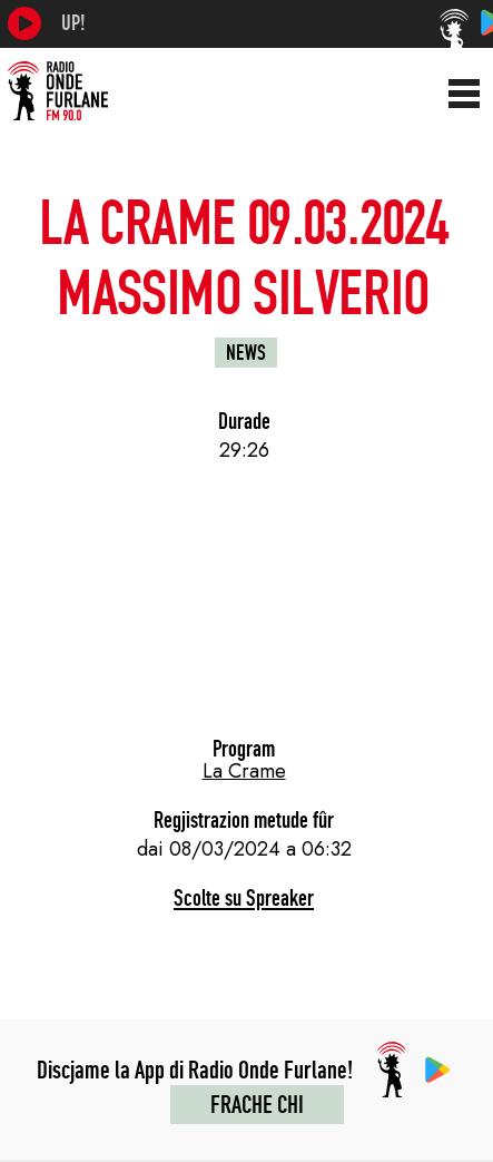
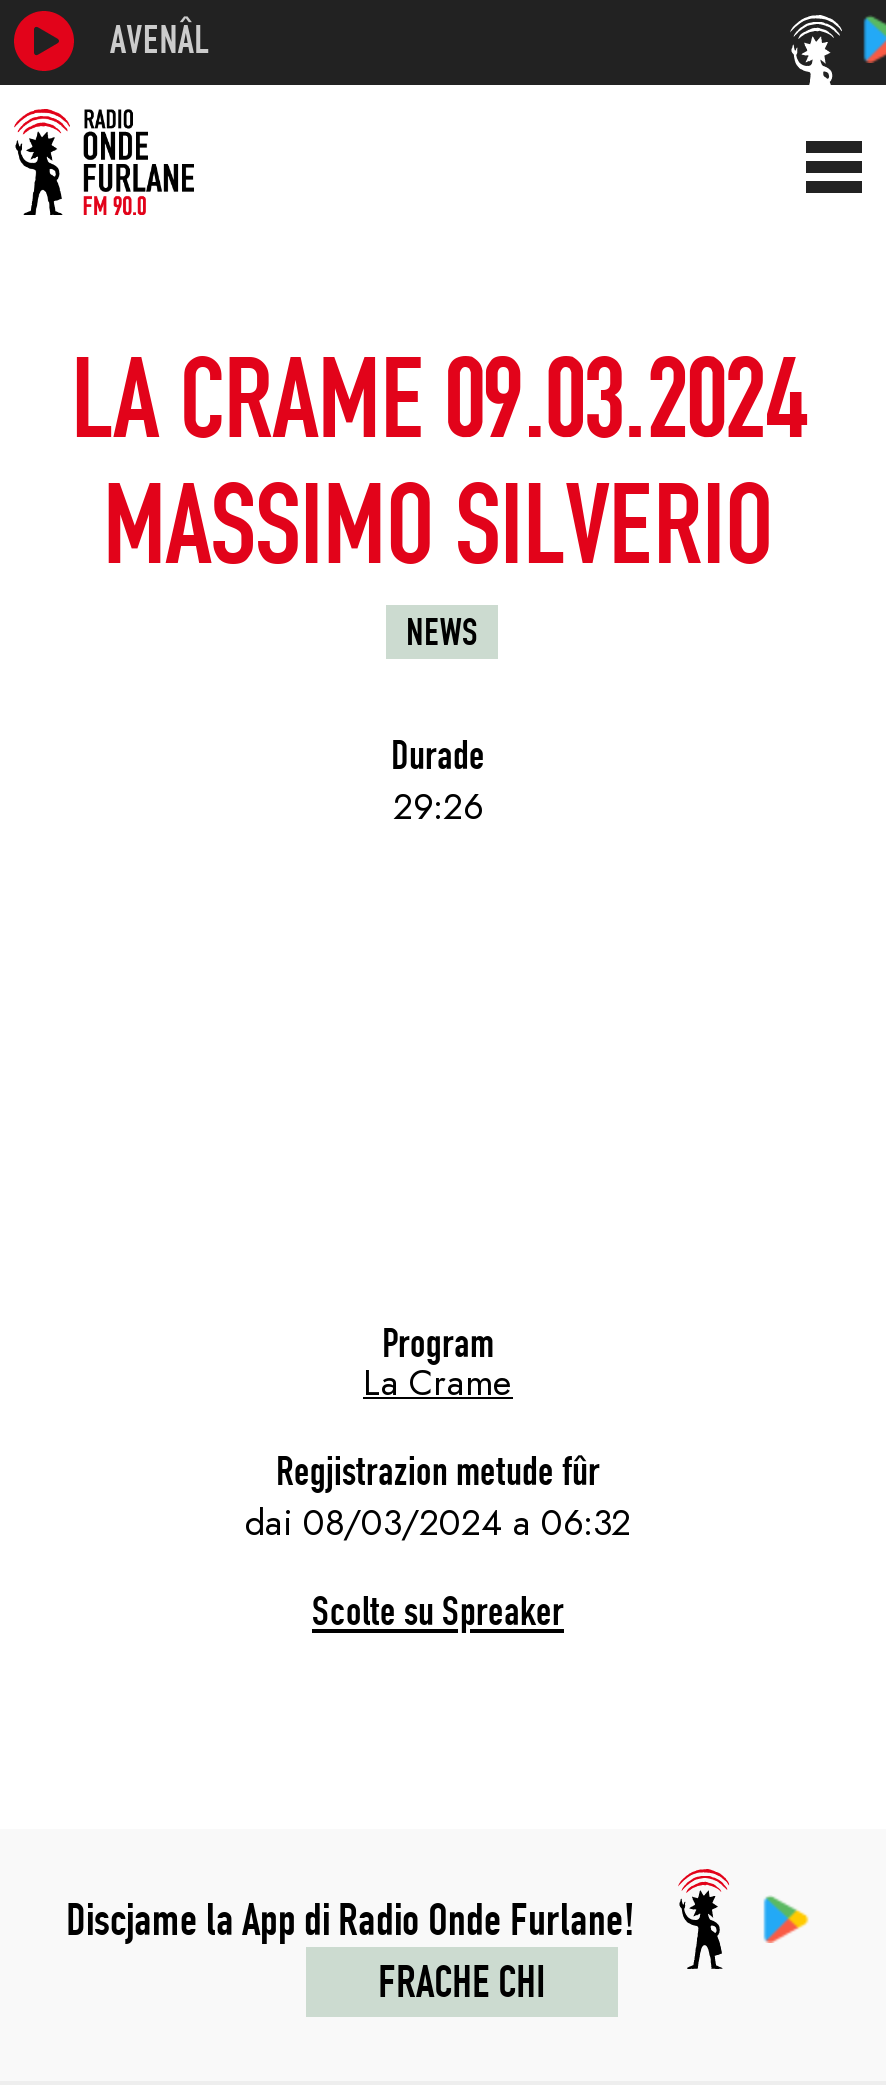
- UP!
+ AVENÂL
